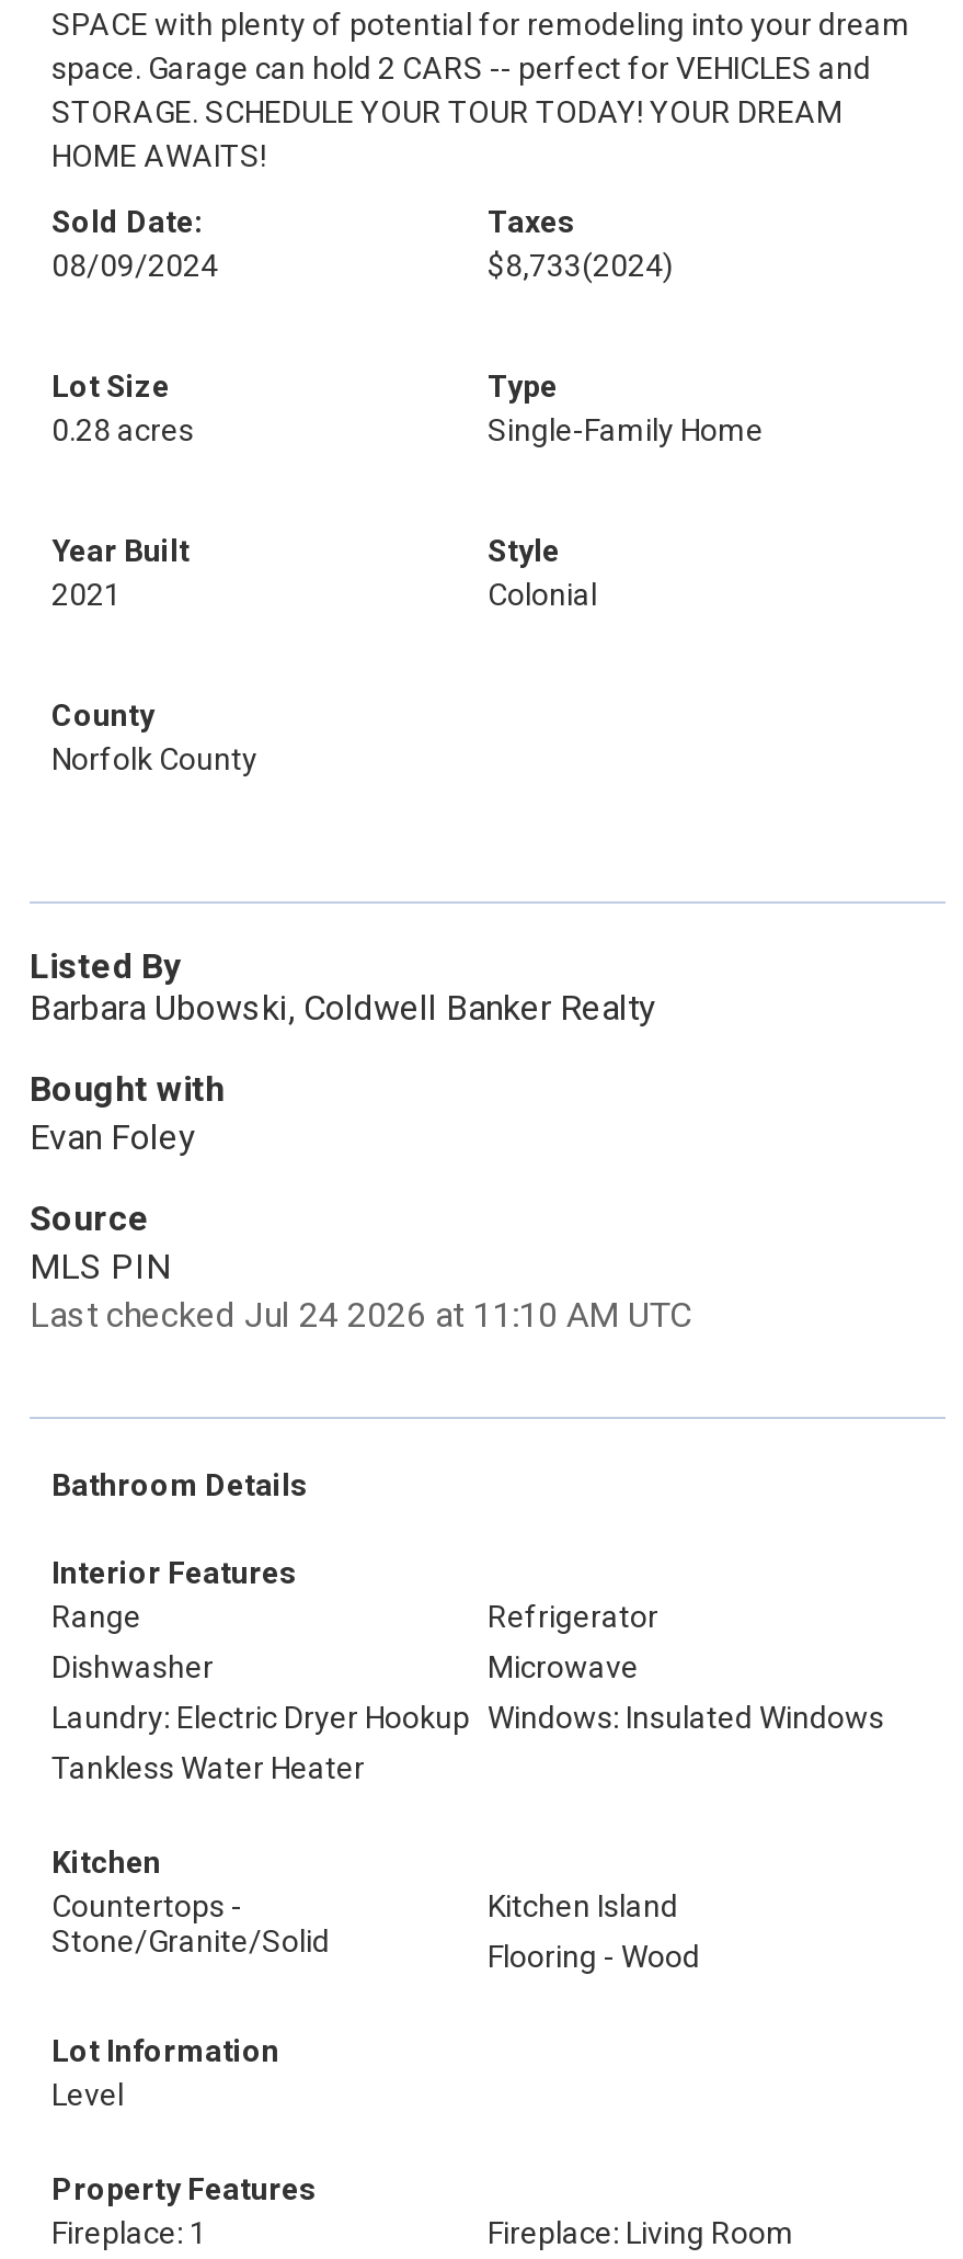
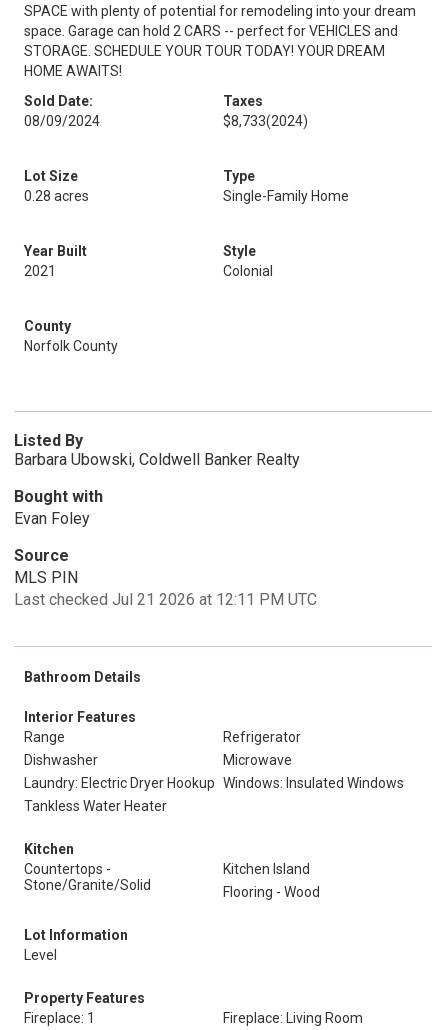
- Last checked Jul 24 2026 at 11:10 AM UTC
+ Last checked Jul 21 2026 at 12:11 PM UTC
